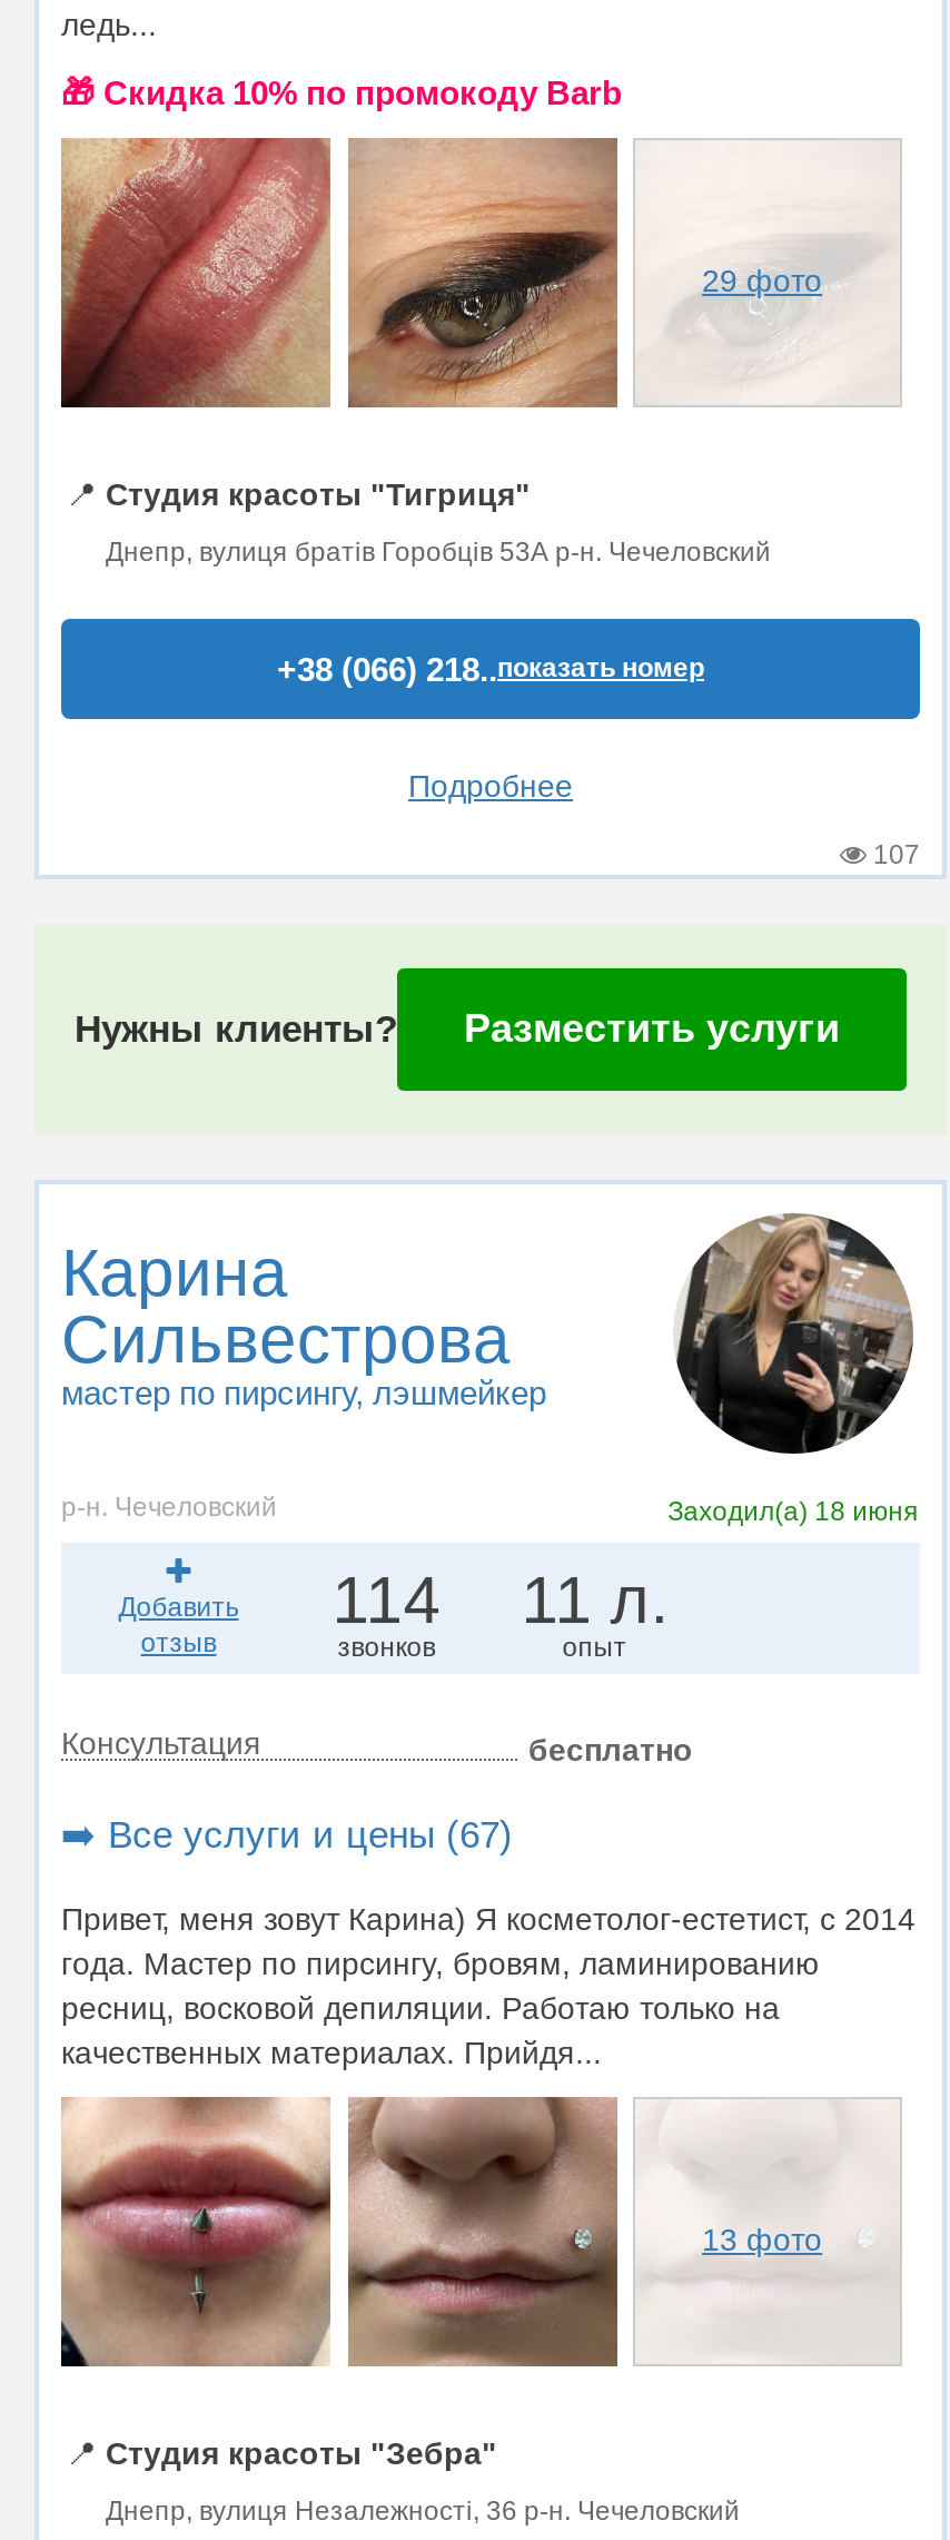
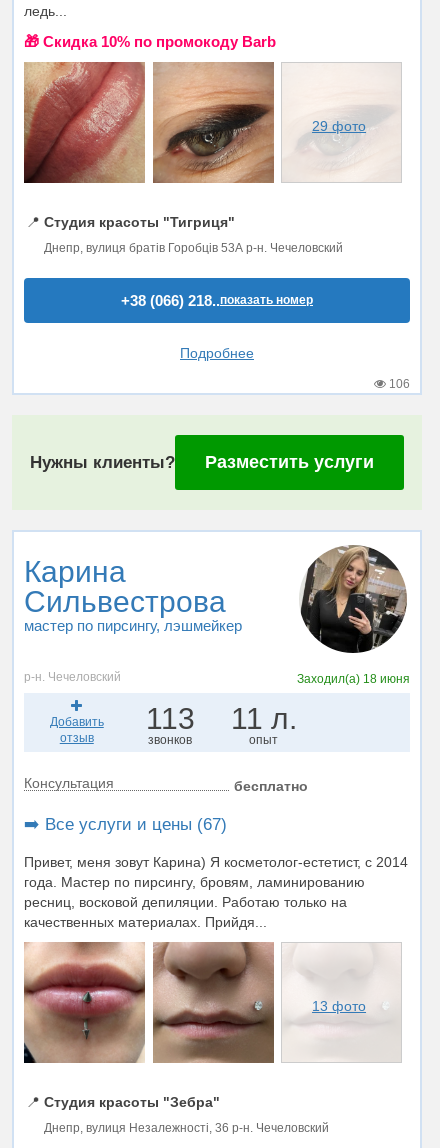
- 107
+ 106

- 114 11 л.
+ 113 11 л.
